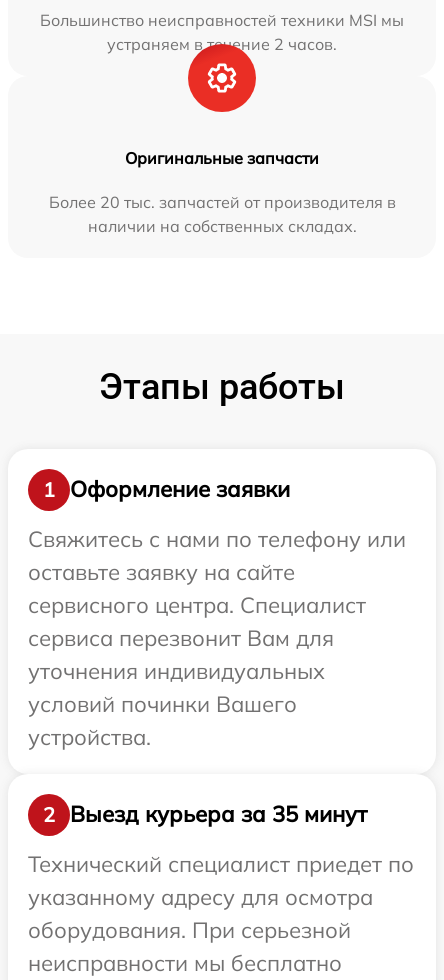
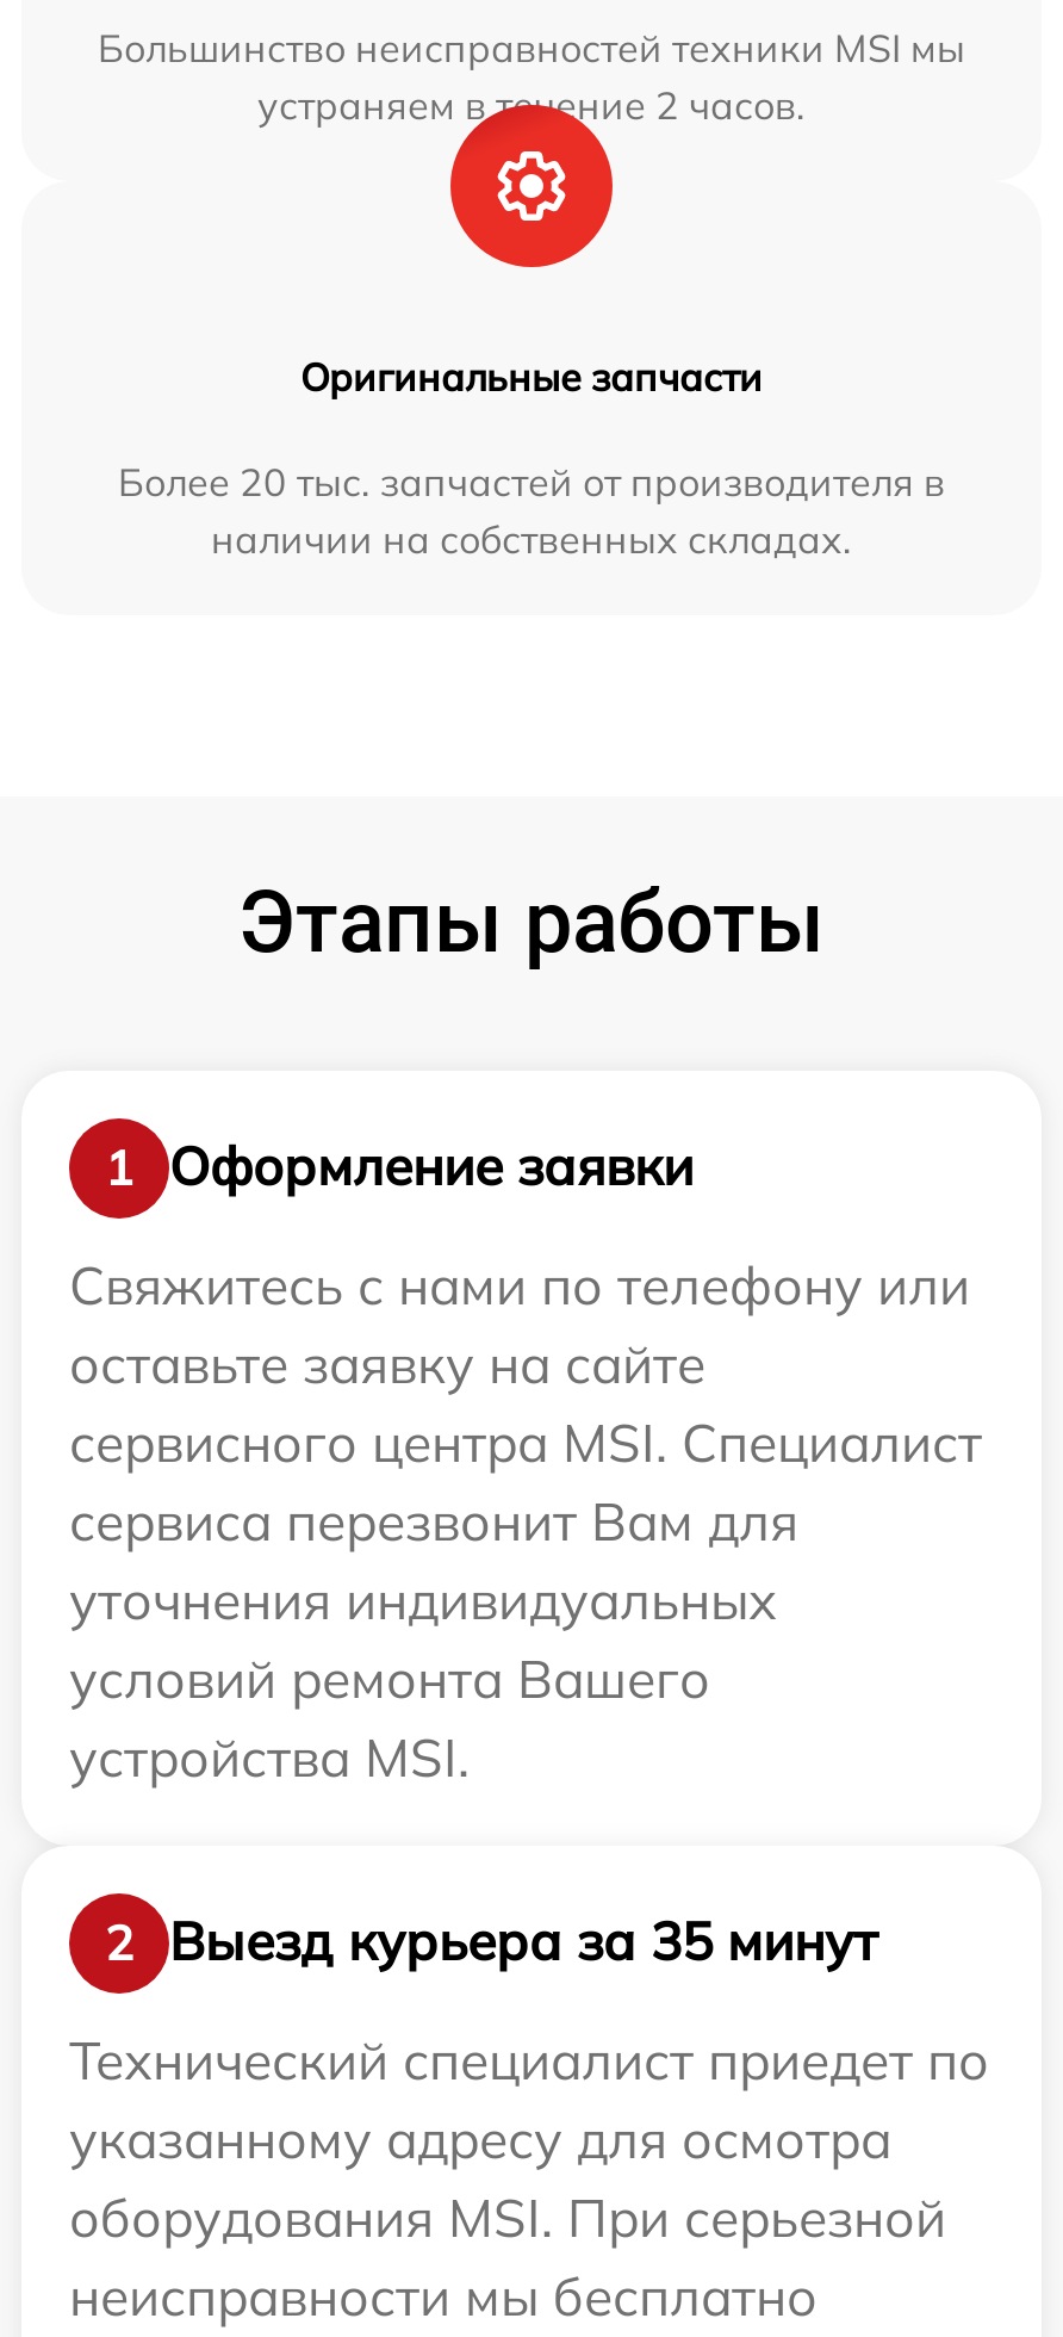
- сервисного центра. Специалист
+ сервисного центра MSI. Специалист

- условий починки Вашего
- устройства.
+ условий ремонта Вашего
+ устройства MSI.

- оборудования. При серьезной
+ оборудования MSI. При серьезной
